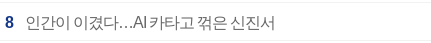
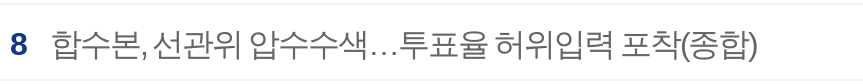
- 인간이 이겼다…AI 카타고 꺾은 신진서
+ 합수본, 선관위 압수수색…투표율 허위입력 포착(종합)
